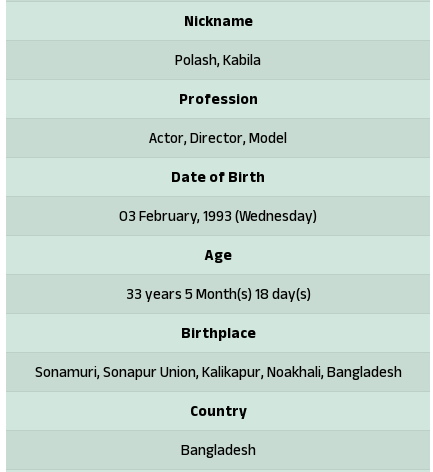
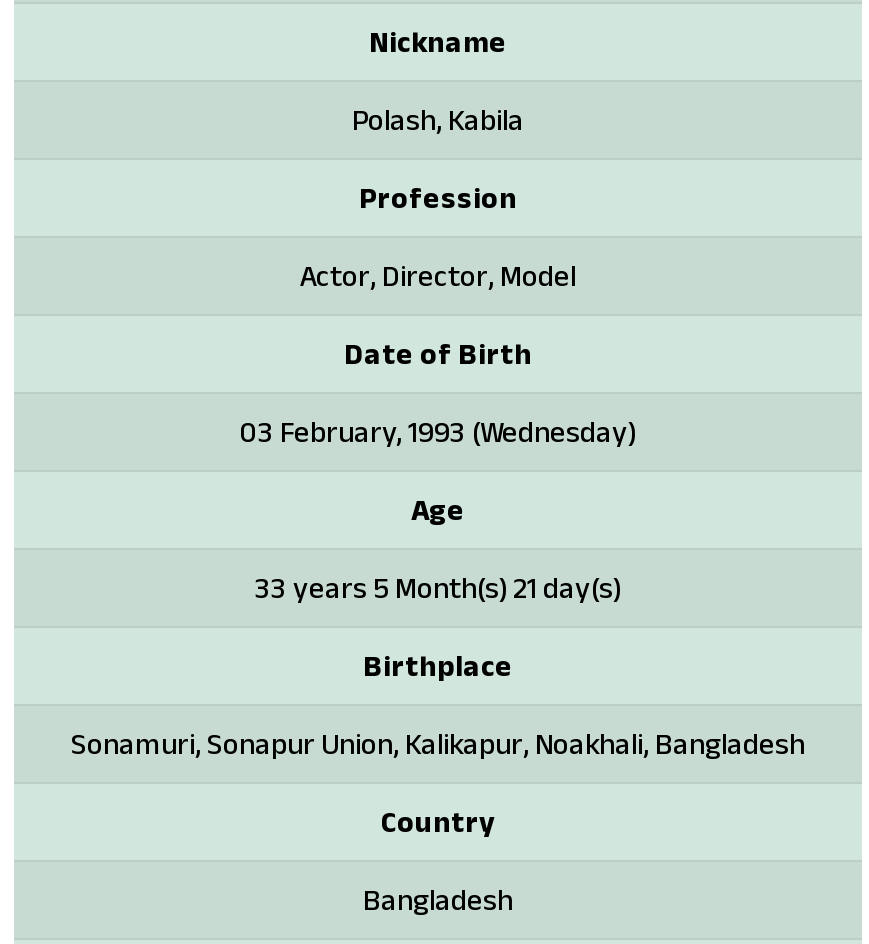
- 33 years 5 Month(s) 18 day(s)
+ 33 years 5 Month(s) 21 day(s)
